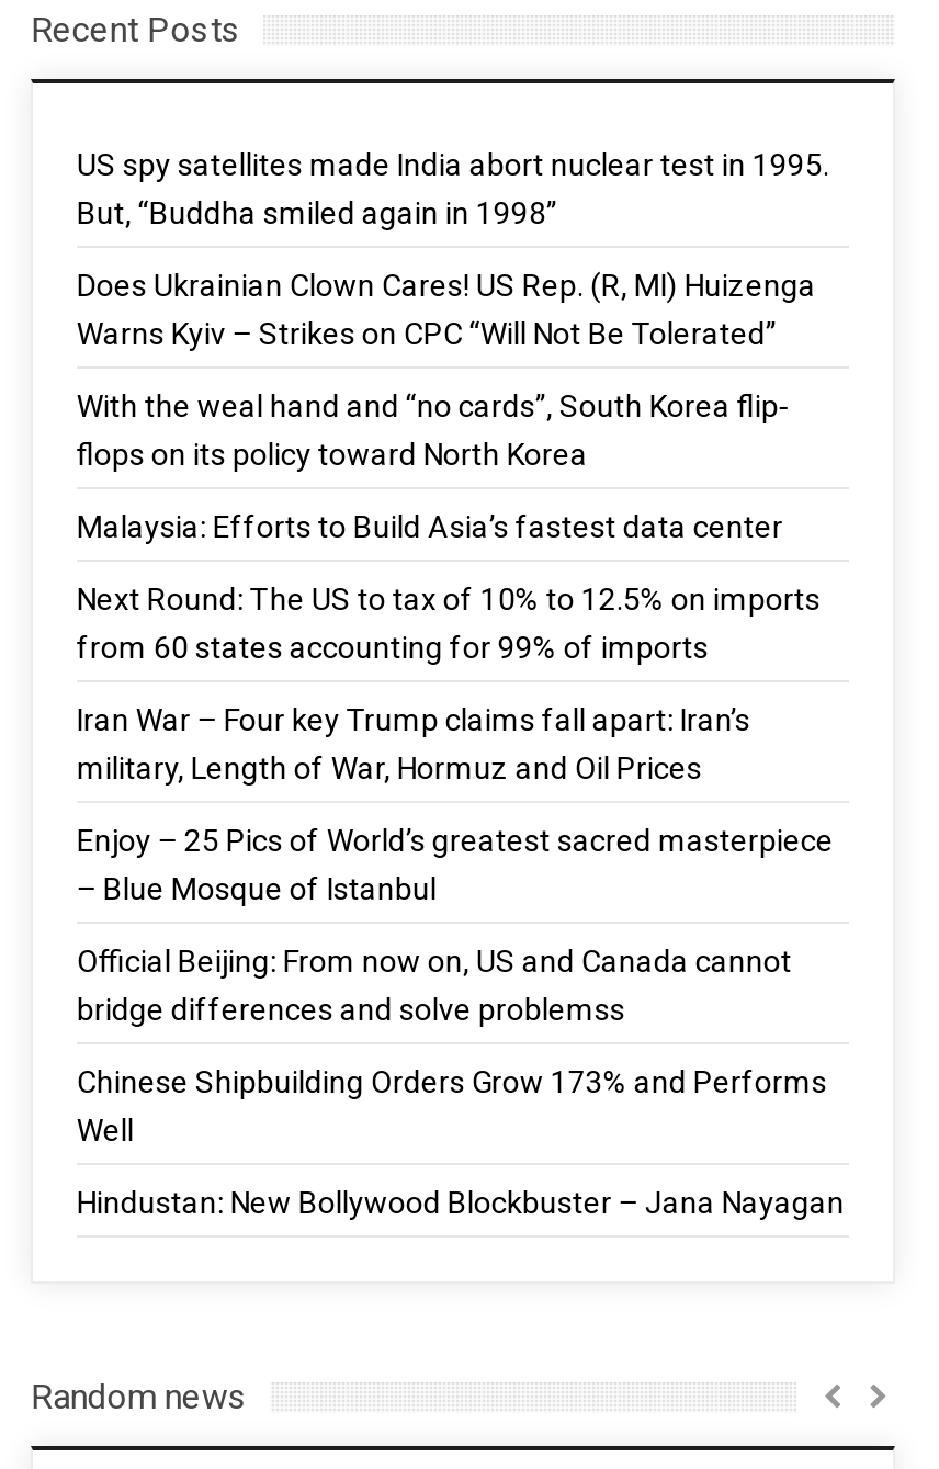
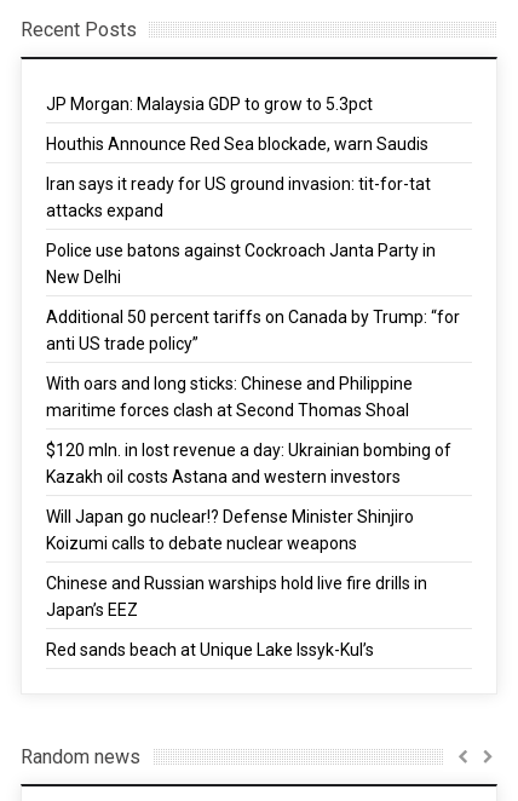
- US spy satellites made India abort nuclear test in 1995.
- But, “Buddha smiled again in 1998”
+ JP Morgan: Malaysia GDP to grow to 5.3pct

- Does Ukrainian Clown Cares! US Rep. (R, MI) Huizenga
- Warns Kyiv – Strikes on CPC “Will Not Be Tolerated”
+ Houthis Announce Red Sea blockade, warn Saudis

- With the weal hand and “no cards”, South Korea flip-
- flops on its policy toward North Korea
+ Iran says it ready for US ground invasion: tit-for-tat
+ attacks expand

- Malaysia: Efforts to Build Asia’s fastest data center
+ Police use batons against Cockroach Janta Party in
+ New Delhi

- Next Round: The US to tax of 10% to 12.5% on imports
- from 60 states accounting for 99% of imports
+ Additional 50 percent tariffs on Canada by Trump: “for
+ anti US trade policy”

- Iran War – Four key Trump claims fall apart: Iran’s
- military, Length of War, Hormuz and Oil Prices
+ With oars and long sticks: Chinese and Philippine
+ maritime forces clash at Second Thomas Shoal

- Enjoy – 25 Pics of World’s greatest sacred masterpiece
- – Blue Mosque of Istanbul
+ $120 mln. in lost revenue a day: Ukrainian bombing of
+ Kazakh oil costs Astana and western investors

- Official Beijing: From now on, US and Canada cannot
- bridge differences and solve problemss
+ Will Japan go nuclear!? Defense Minister Shinjiro
+ Koizumi calls to debate nuclear weapons

- Chinese Shipbuilding Orders Grow 173% and Performs
- Well
+ Chinese and Russian warships hold live fire drills in
+ Japan’s EEZ

- Hindustan: New Bollywood Blockbuster – Jana Nayagan
+ Red sands beach at Unique Lake Issyk-Kul’s
